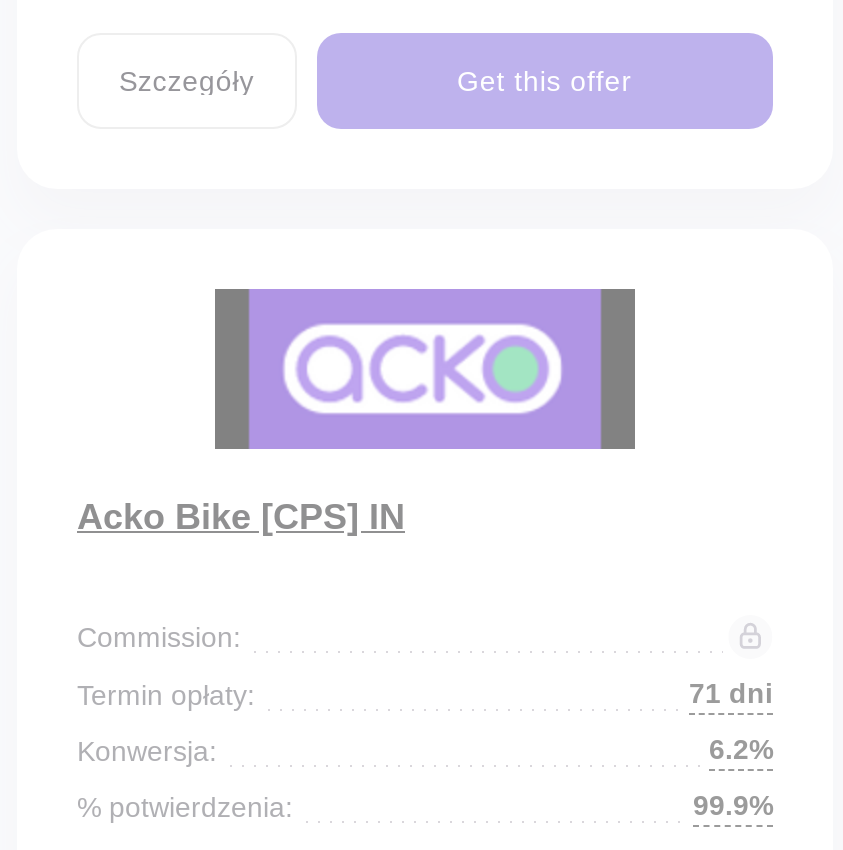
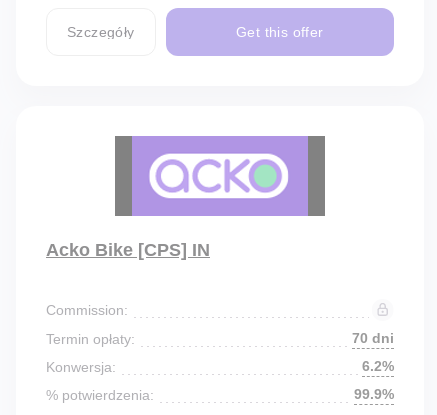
- 71 dni
+ 70 dni
